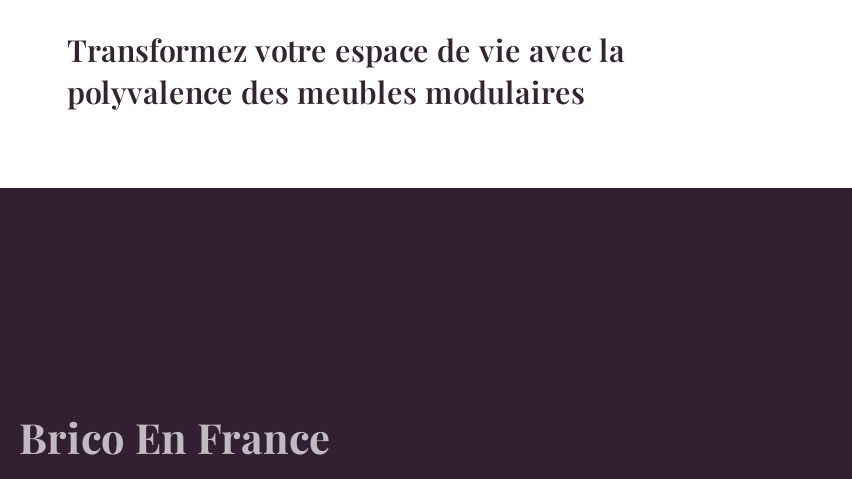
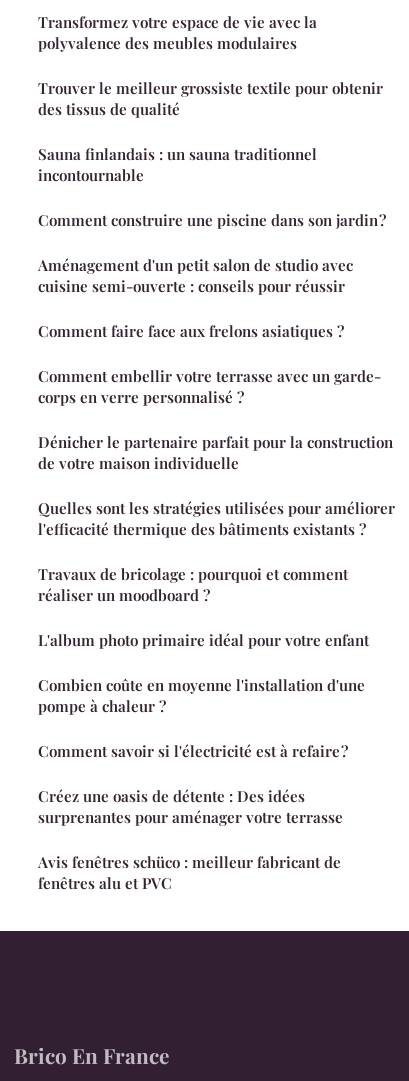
+ Trouver le meilleur grossiste textile pour obtenir
+ des tissus de qualité
+ Sauna finlandais : un sauna traditionnel
+ incontournable
+ Comment construire une piscine dans son jardin ?
+ Aménagement d'un petit salon de studio avec
+ cuisine semi-ouverte : conseils pour réussir
+ Comment faire face aux frelons asiatiques ?
+ Comment embellir votre terrasse avec un garde-
+ corps en verre personnalisé ?
+ Dénicher le partenaire parfait pour la construction
+ de votre maison individuelle
+ Quelles sont les stratégies utilisées pour améliorer
+ l'efficacité thermique des bâtiments existants ?
+ Travaux de bricolage : pourquoi et comment
+ réaliser un moodboard ?
+ L'album photo primaire idéal pour votre enfant
+ Combien coûte en moyenne l'installation d'une
+ pompe à chaleur ?
+ Comment savoir si l'électricité est à refaire ?
+ Créez une oasis de détente : Des idées
+ surprenantes pour aménager votre terrasse
+ Avis fenêtres schüco : meilleur fabricant de
+ fenêtres alu et PVC
